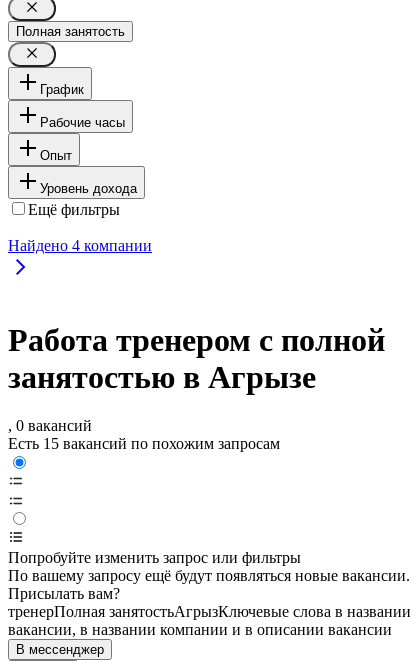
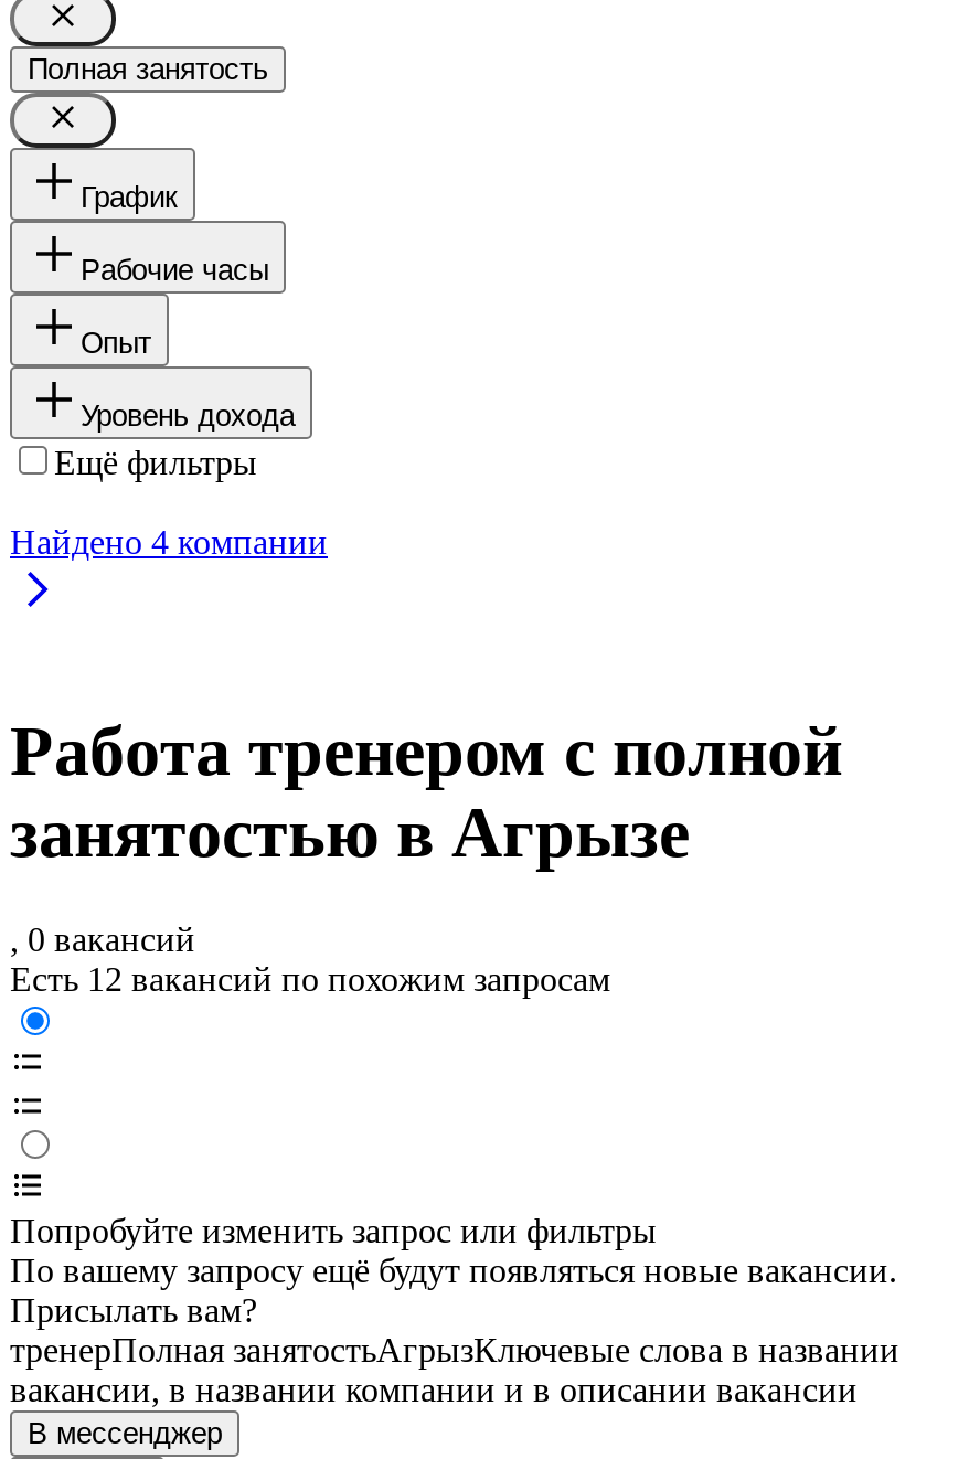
- Есть 15 вакансий по похожим запросам
+ Есть 12 вакансий по похожим запросам
